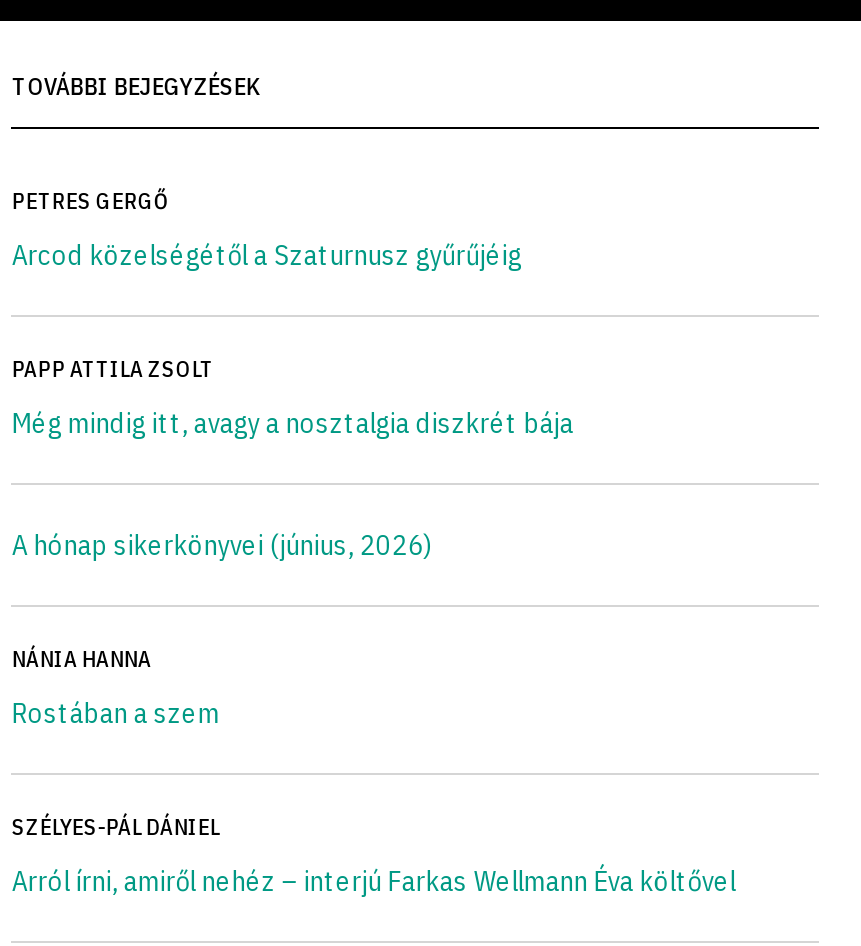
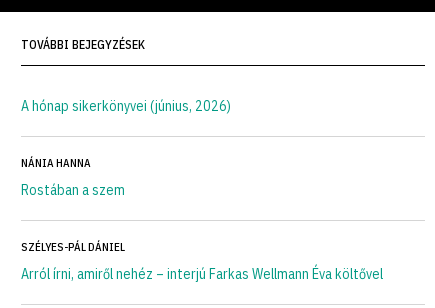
- PETRES GERGŐ
- Arcod közelségétől a Szaturnusz gyűrűjéig
- PAPP ATTILA ZSOLT
- Még mindig itt, avagy a nosztalgia diszkrét bája
